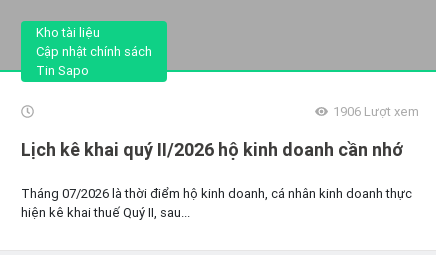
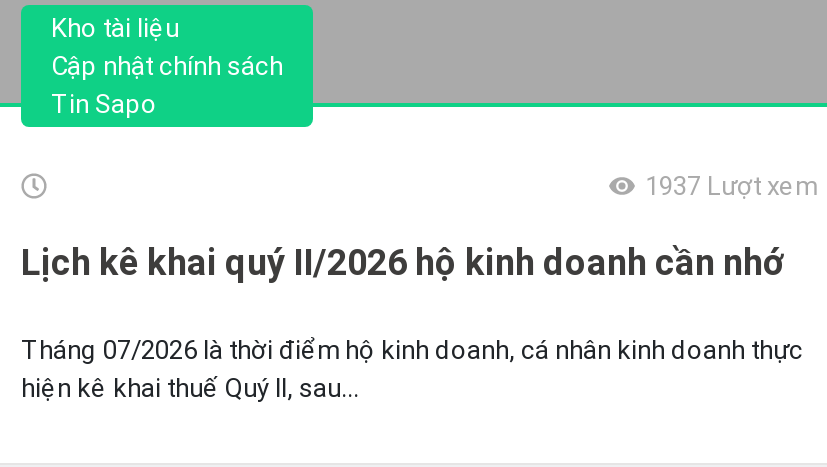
- 1906 Lượt xem
+ 1937 Lượt xem
